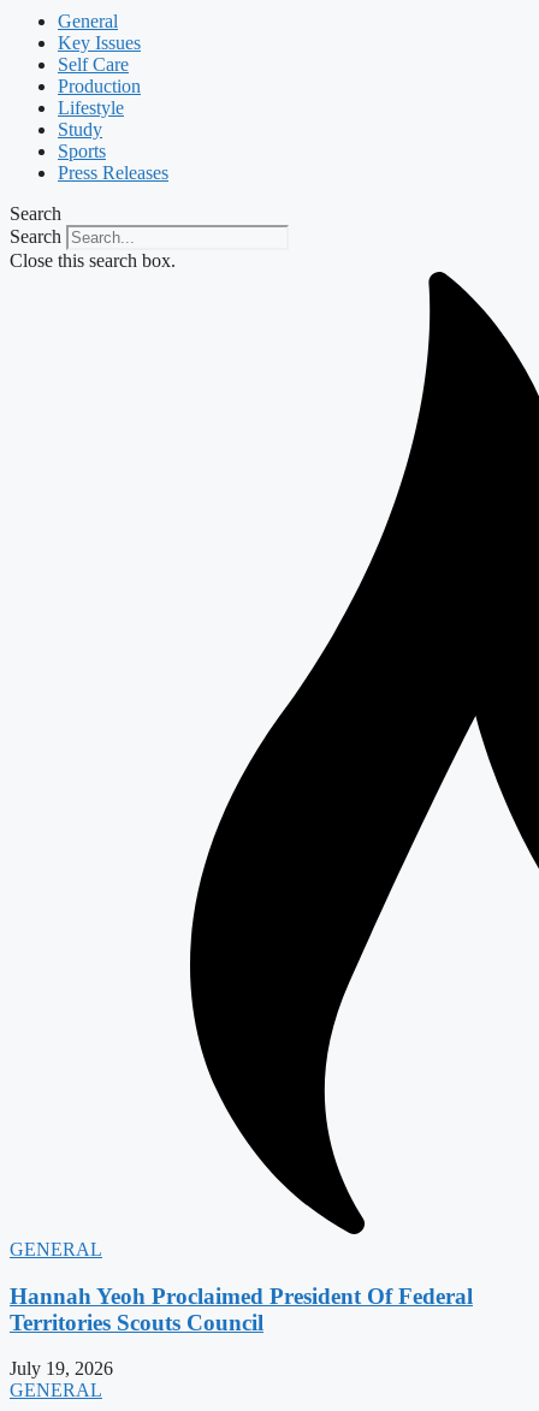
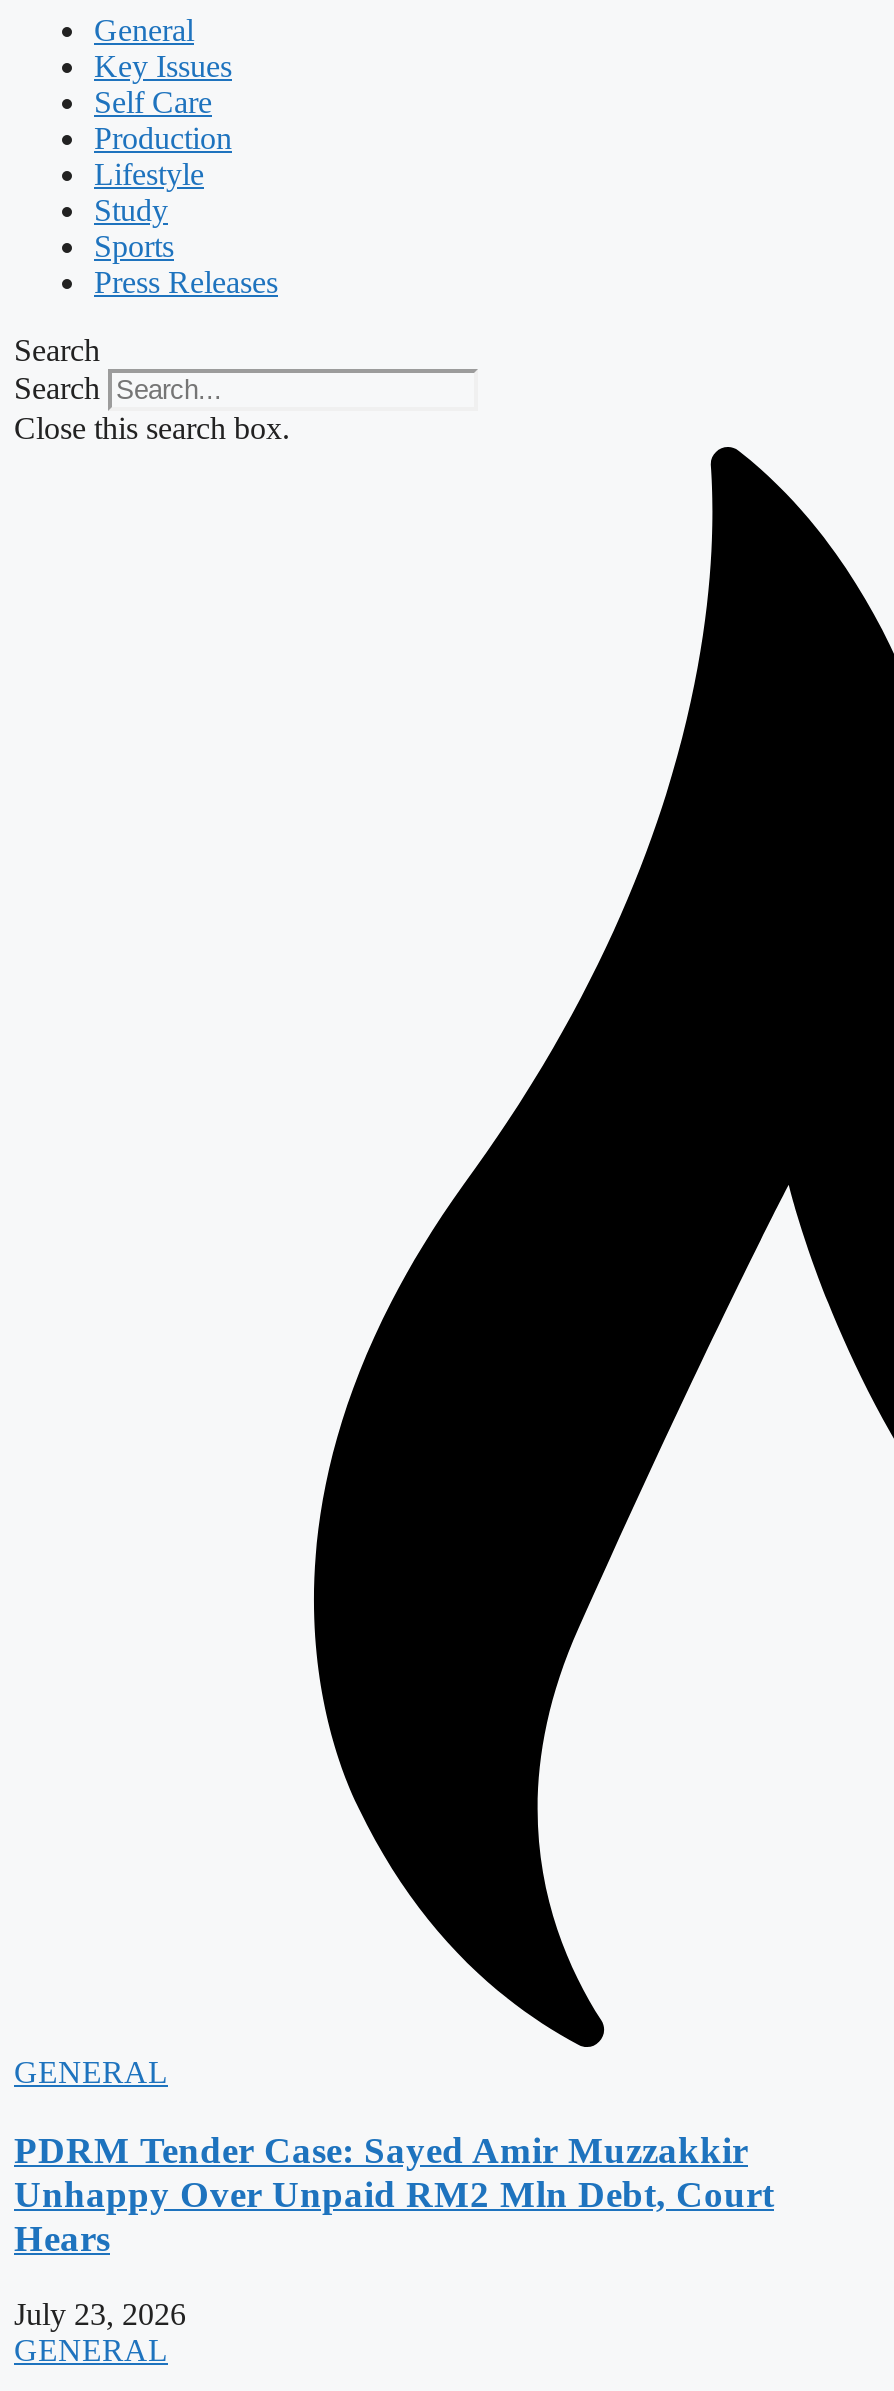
- Hannah Yeoh Proclaimed President Of Federal
- Territories Scouts Council
+ PDRM Tender Case: Sayed Amir Muzzakkir
+ Unhappy Over Unpaid RM2 Mln Debt, Court
+ Hears

- July 19, 2026
+ July 23, 2026
